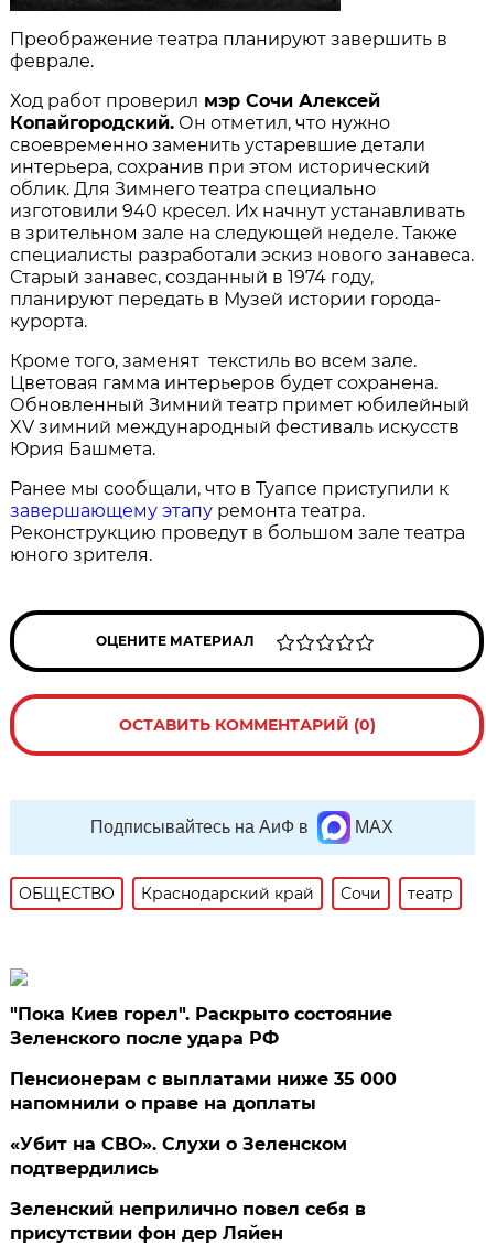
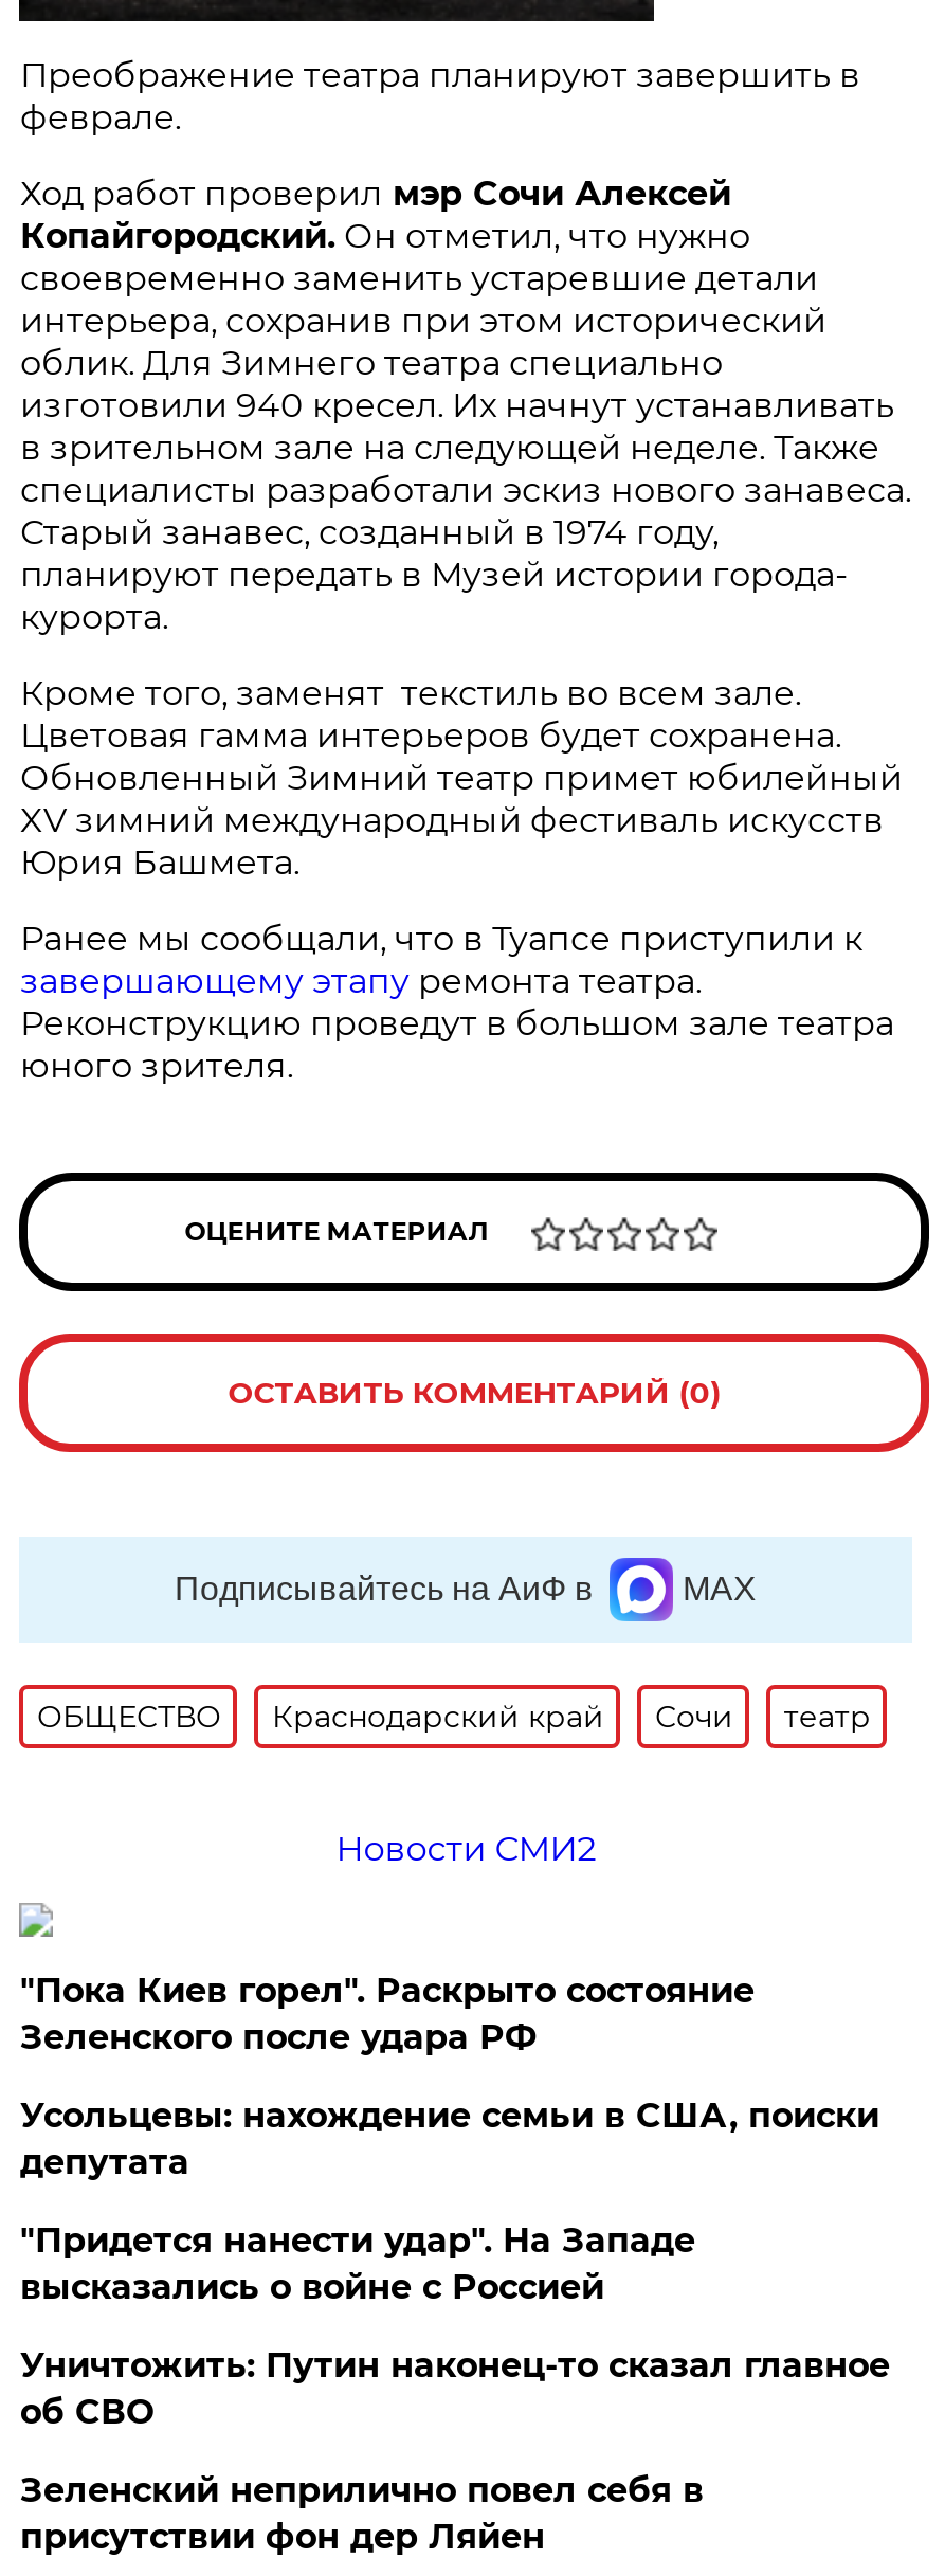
+ Новости СМИ2

- Пенсионерам с выплатами ниже 35 000
- напомнили о праве на доплаты
- «Убит на СВО». Слухи о Зеленском
- подтвердились
+ Усольцевы: нахождение семьи в США, поиски
+ депутата
+ "Придется нанести удар". На Западе
+ высказались о войне с Россией
+ Уничтожить: Путин наконец-то сказал главное
+ об СВО
